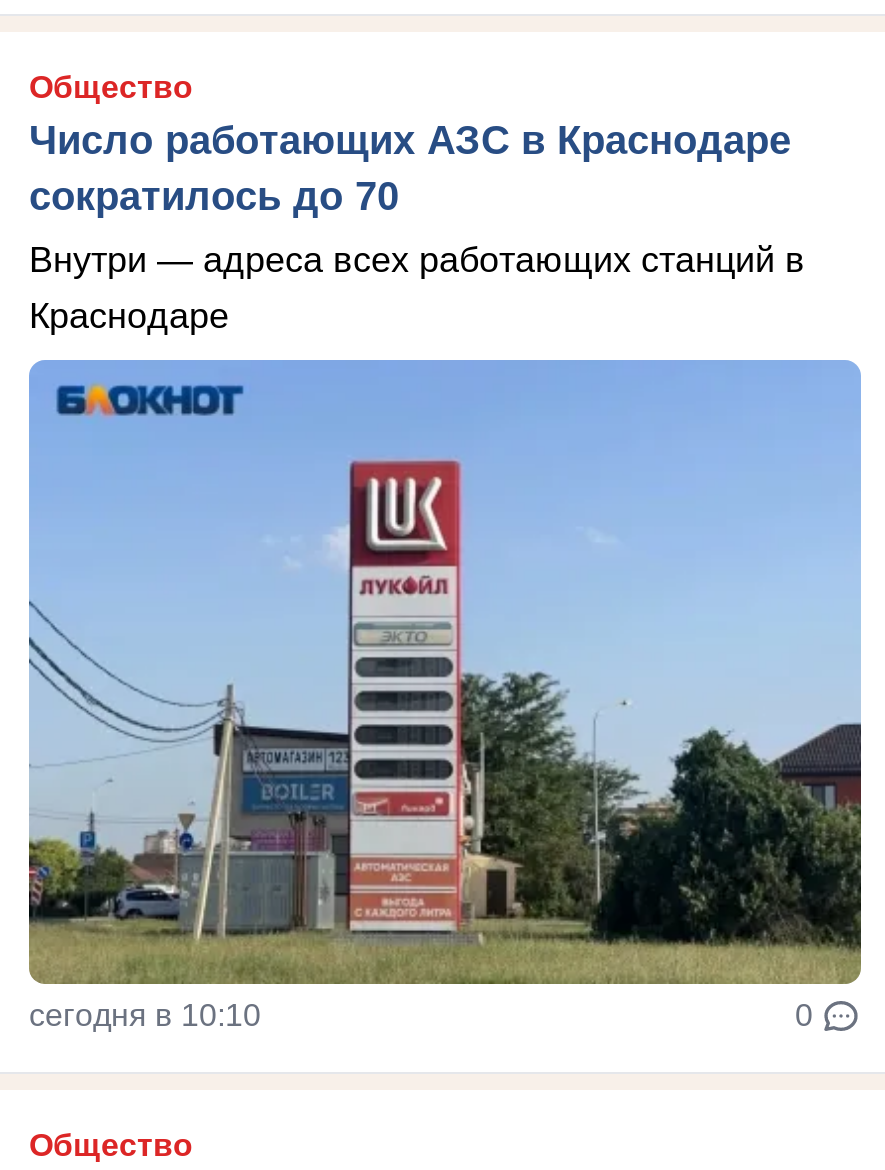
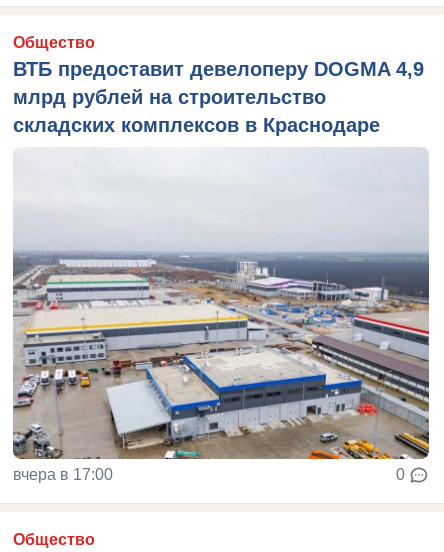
- Число работающих АЗС в Краснодаре
- сократилось до 70
- Внутри — адреса всех работающих станций в
- Краснодаре
+ ВТБ предоставит девелоперу DOGMA 4,9
+ млрд рублей на строительство
+ складских комплексов в Краснодаре

- [image]
- сегодня в 10:10
+ [image]
+ вчера в 17:00
